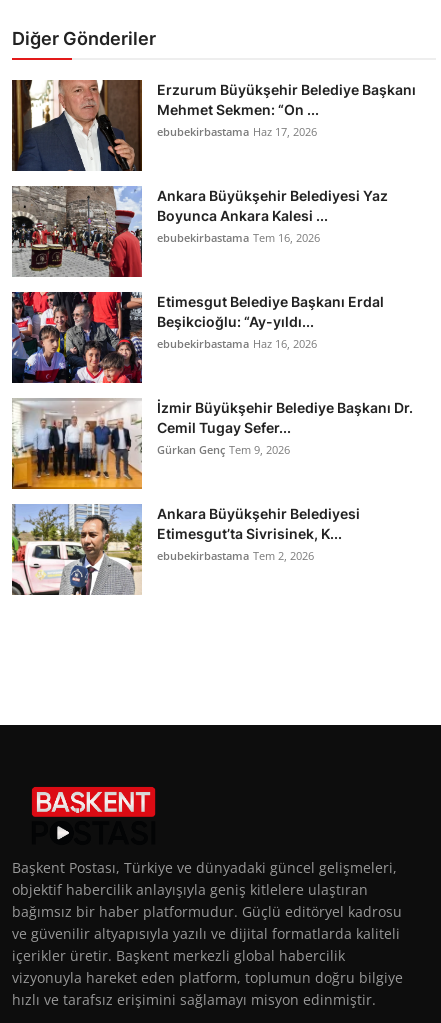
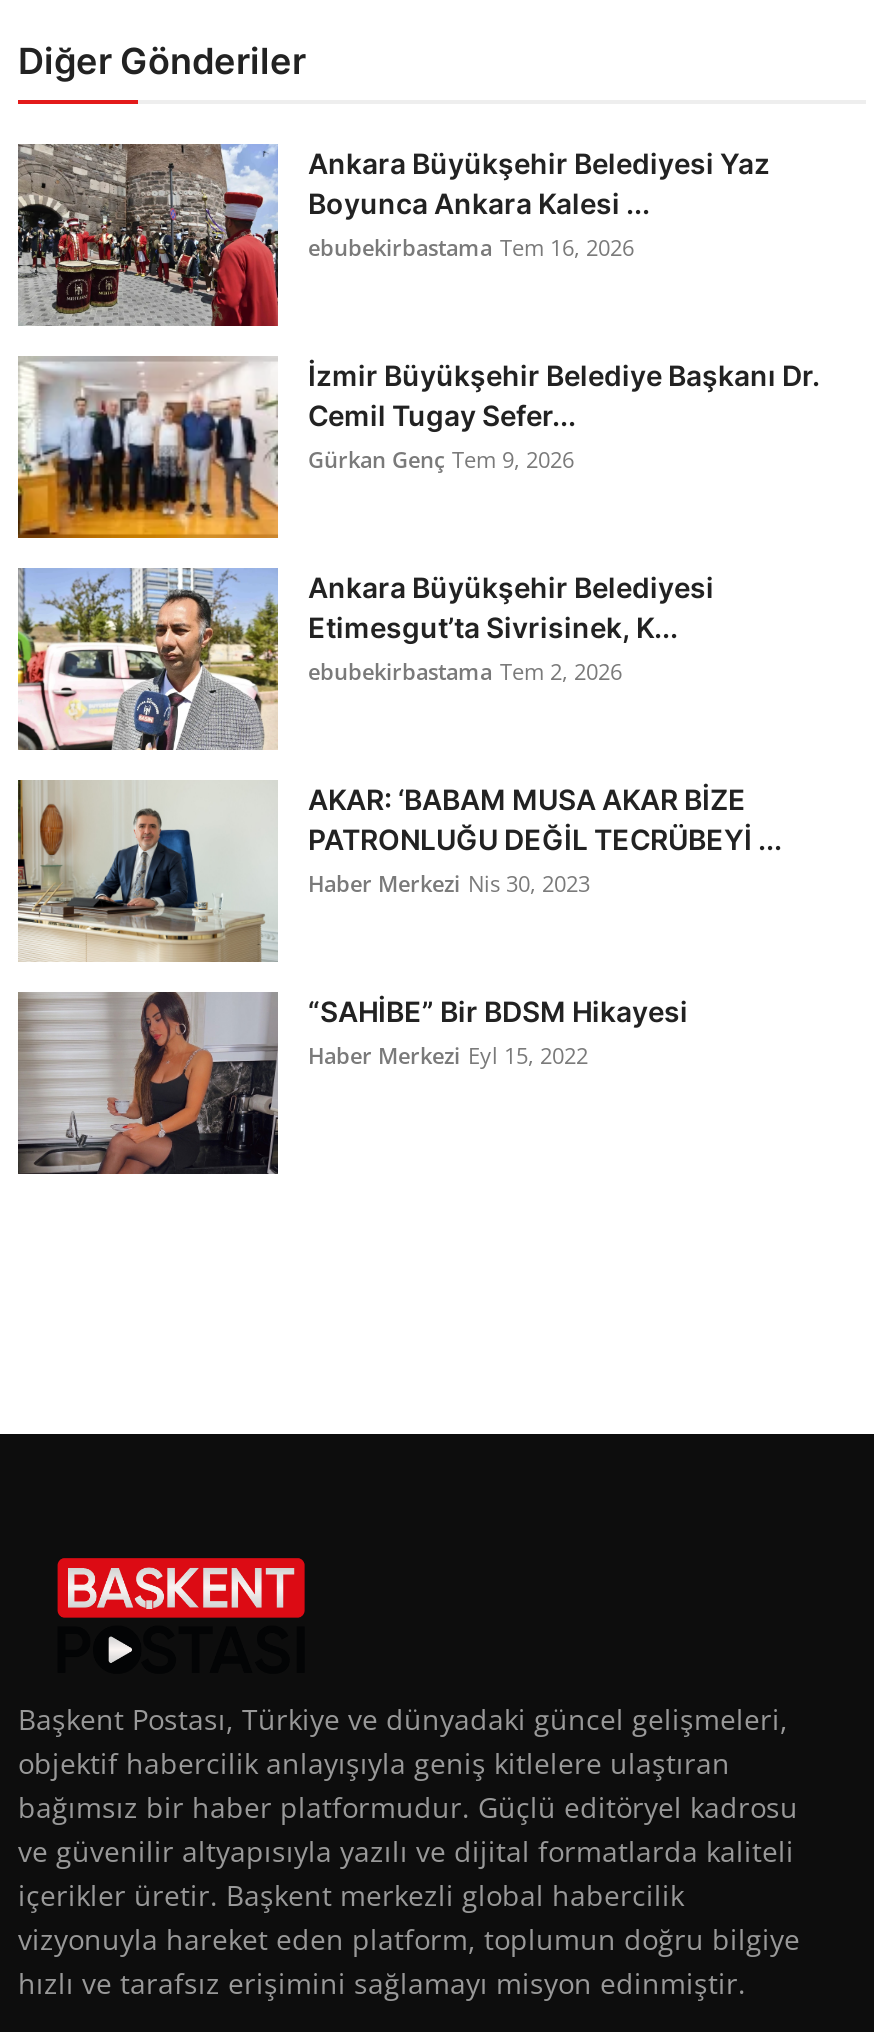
- [image]
- Erzurum Büyükşehir Belediye Başkanı
- Mehmet Sekmen: “On ...
- ebubekirbastama Haz 17, 2026

moved up: [image] | Ankara Büyükşehir Belediyesi Yaz | Boyunca Ankara Kalesi ... | ebubekirbastama Tem 16, 2026

- [image]
- Etimesgut Belediye Başkanı Erdal
- Beşikcioğlu: “Ay-yıldı...
- ebubekirbastama Haz 16, 2026

moved up: [image] | İzmir Büyükşehir Belediye Başkanı Dr. | Cemil Tugay Sefer... | Gürkan Genç Tem 9, 2026 | Ankara Büyükşehir Belediyesi | Etimesgut’ta Sivrisinek, K... | ebubekirbastama Tem 2, 2026

+ [image]
+ AKAR: ‘BABAM MUSA AKAR BİZE
+ PATRONLUĞU DEĞİL TECRÜBEYİ ...
+ Haber Merkezi Nis 30, 2023

+ [image]
+ “SAHİBE” Bir BDSM Hikayesi
+ Haber Merkezi Eyl 15, 2022
